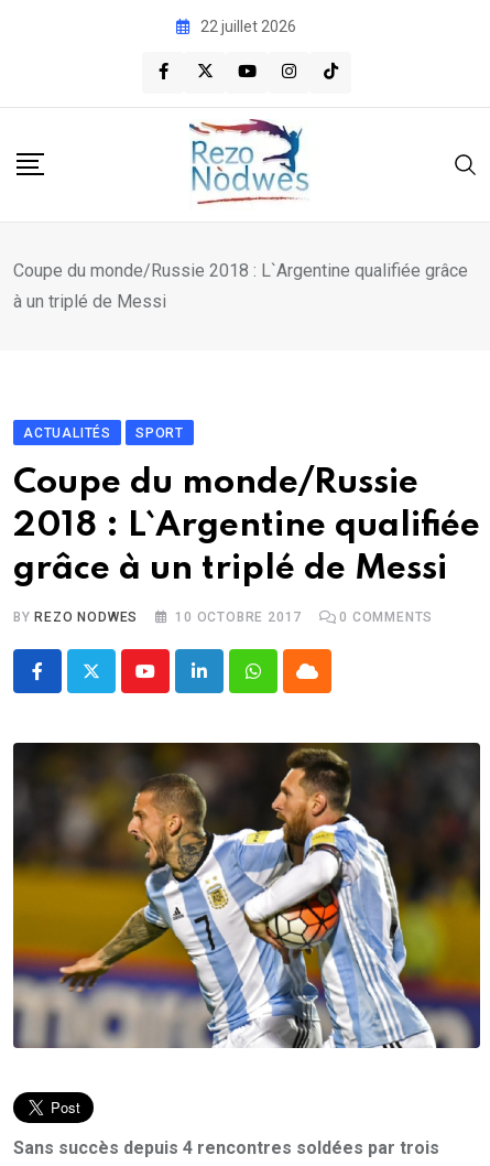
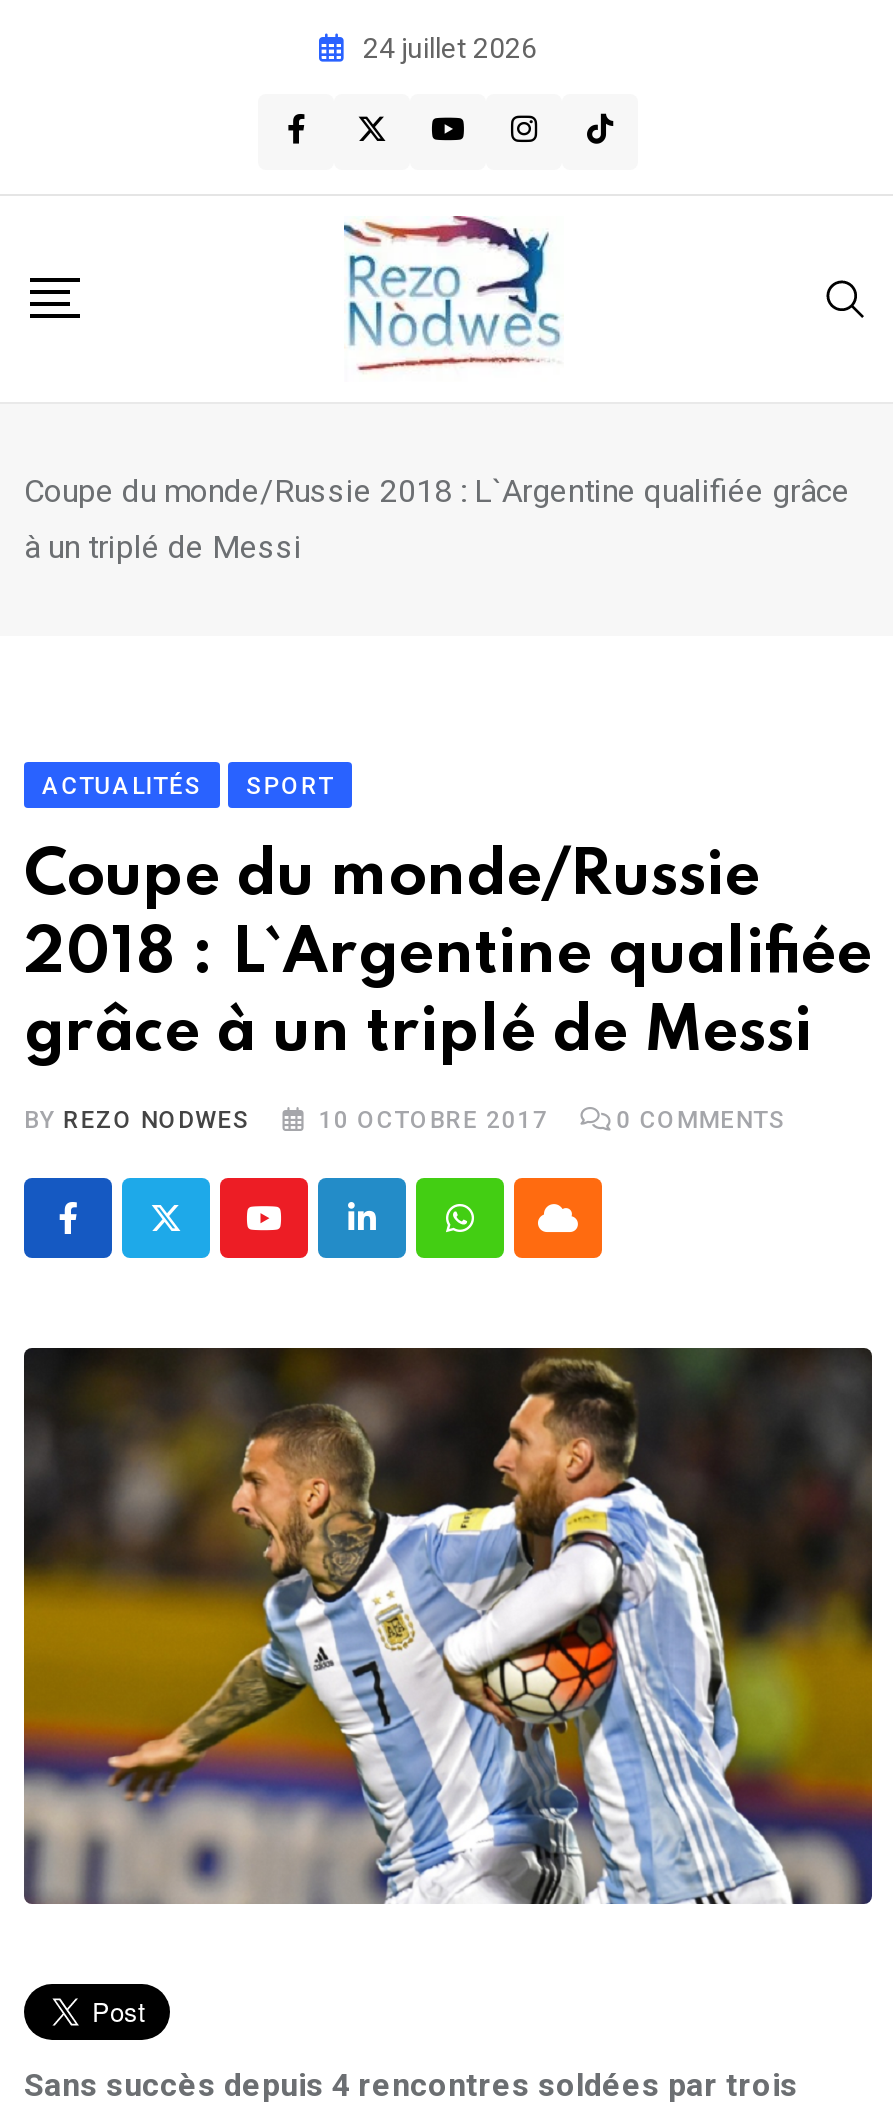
- 22 juillet 2026
+ 24 juillet 2026
